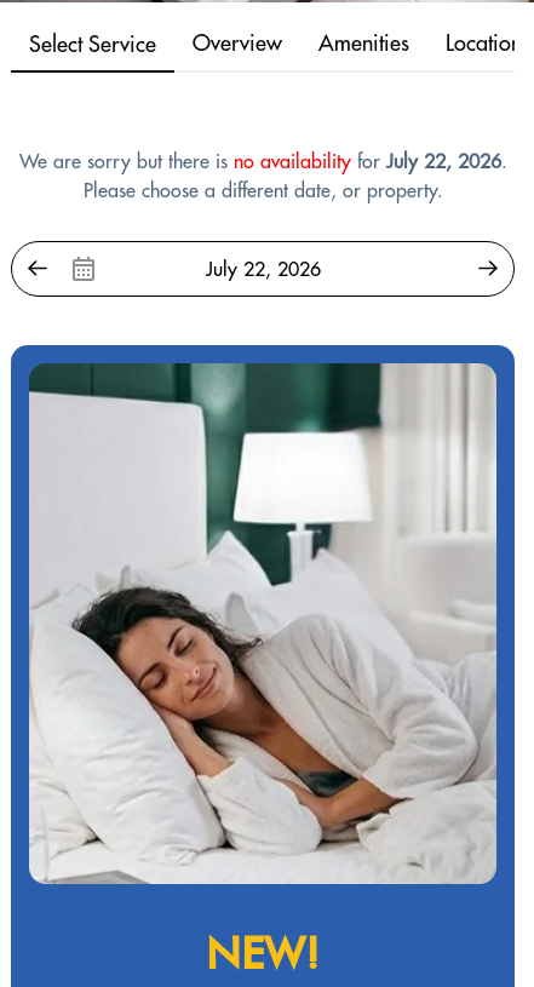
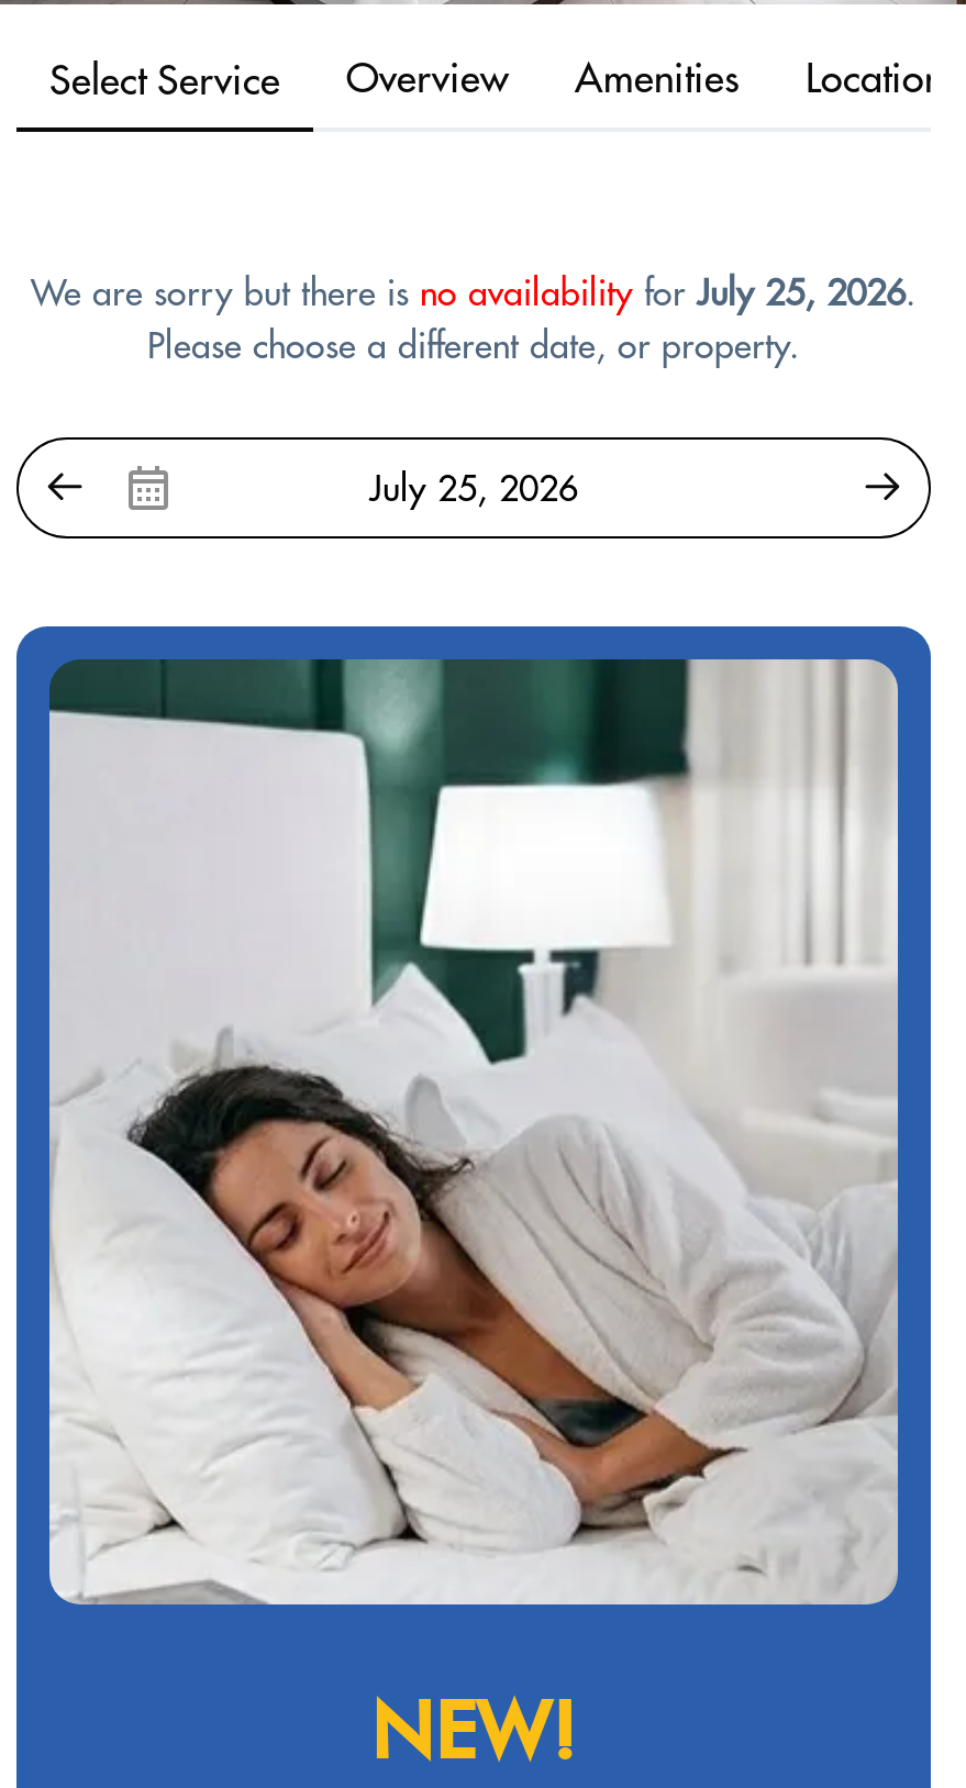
- We are sorry but there is no availability for July 22, 2026.
+ We are sorry but there is no availability for July 25, 2026.
